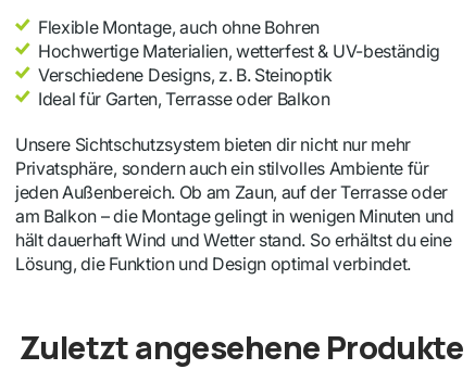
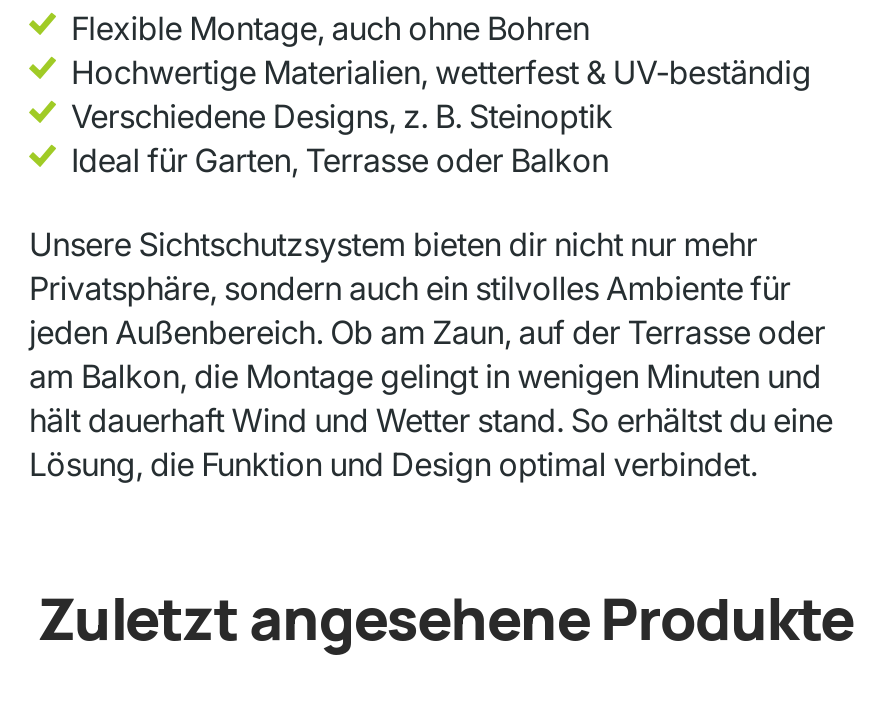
- am Balkon – die Montage gelingt in wenigen Minuten und
+ am Balkon, die Montage gelingt in wenigen Minuten und
